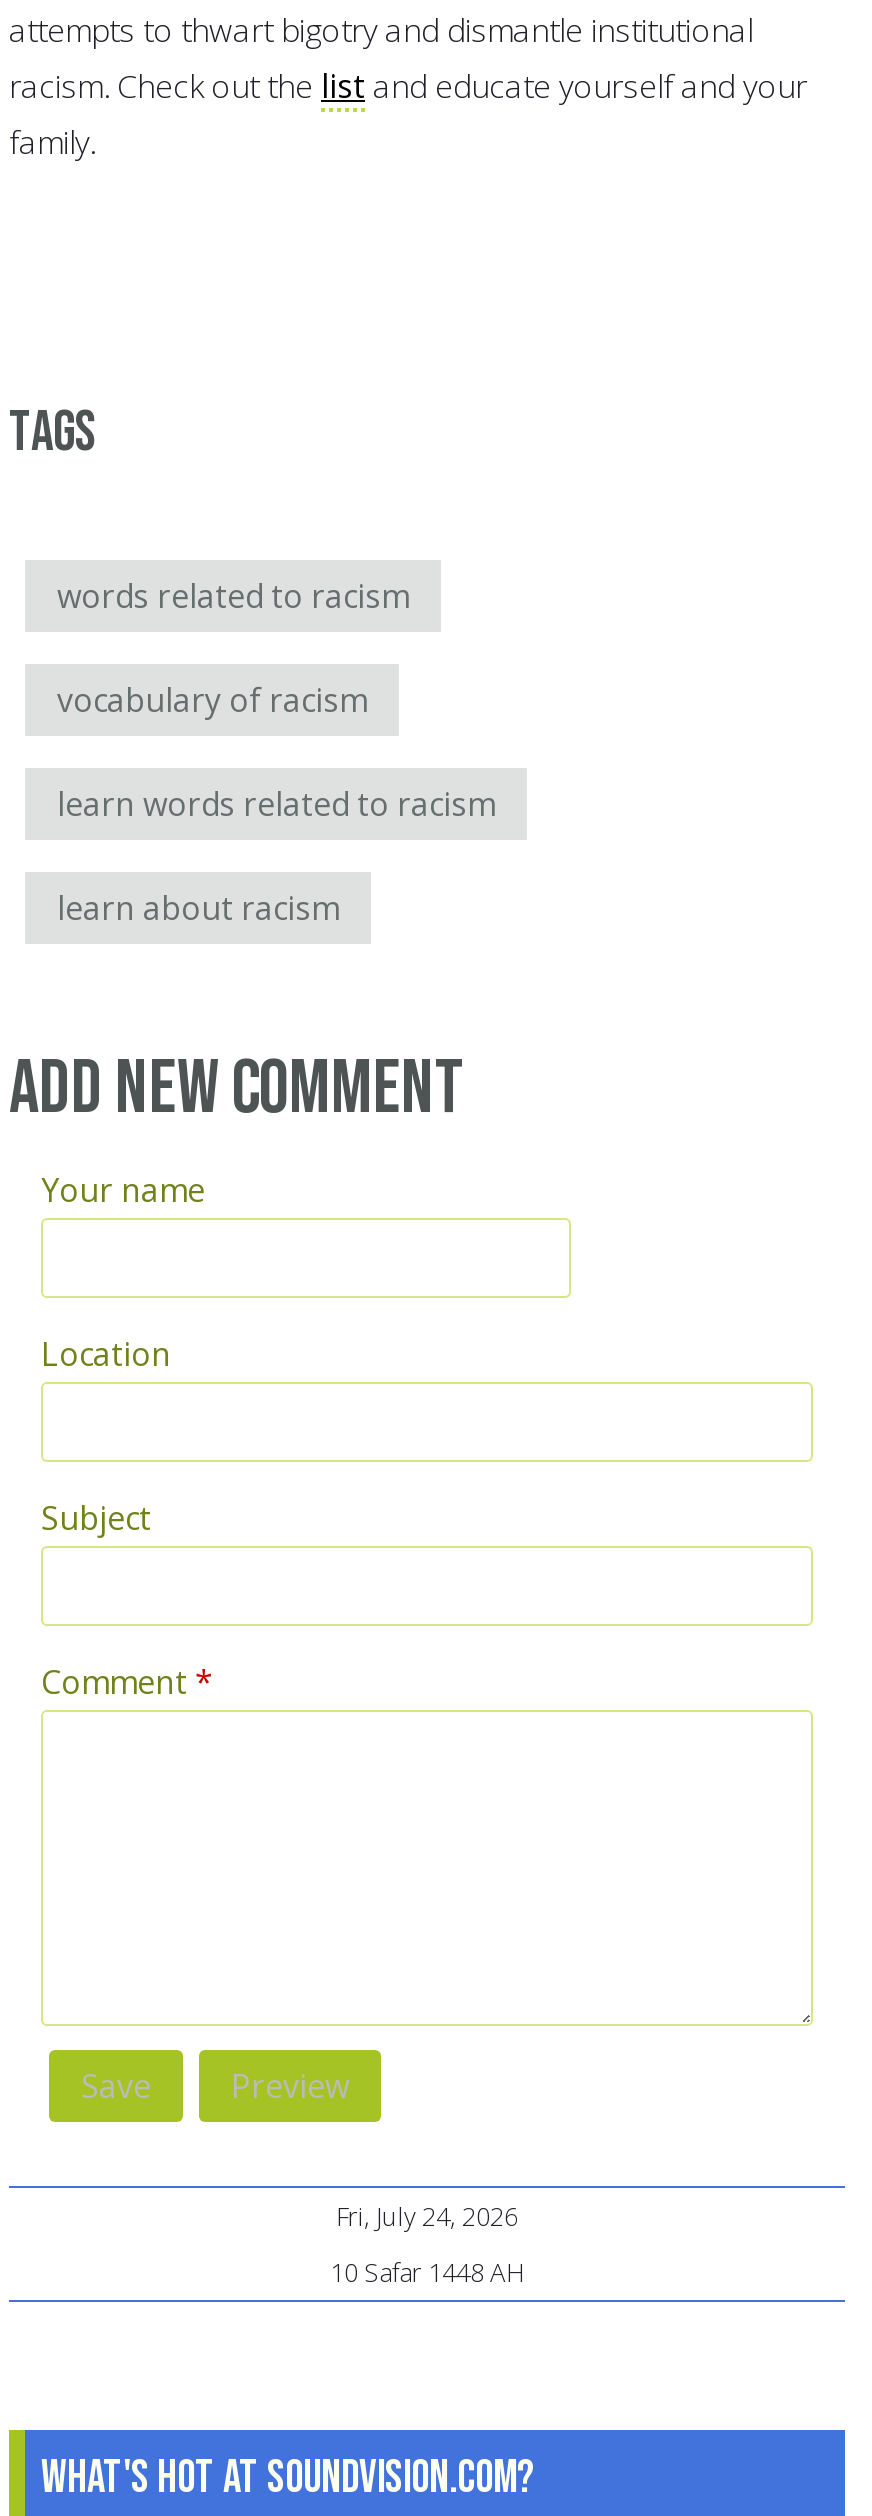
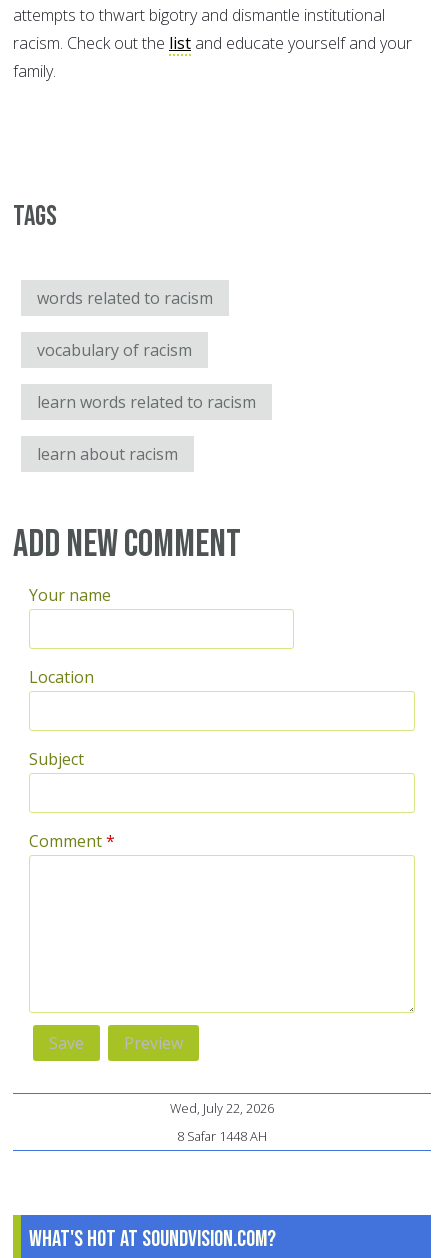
- Fri, July 24, 2026
+ Wed, July 22, 2026

- 10 Safar 1448 AH
+ 8 Safar 1448 AH
